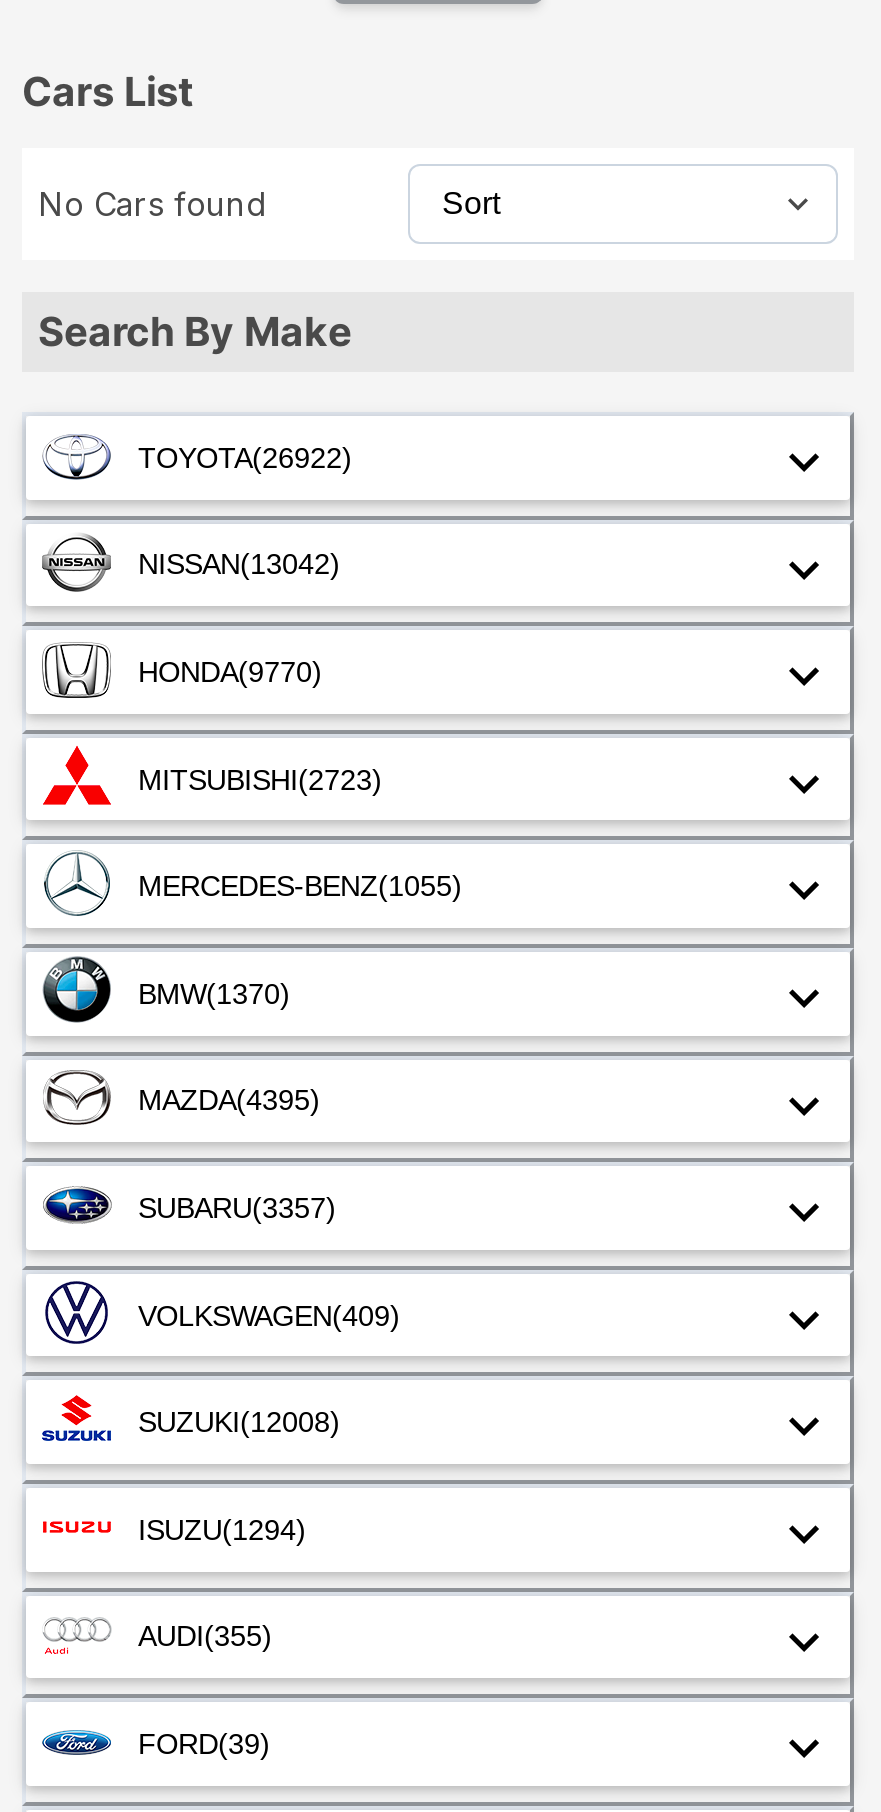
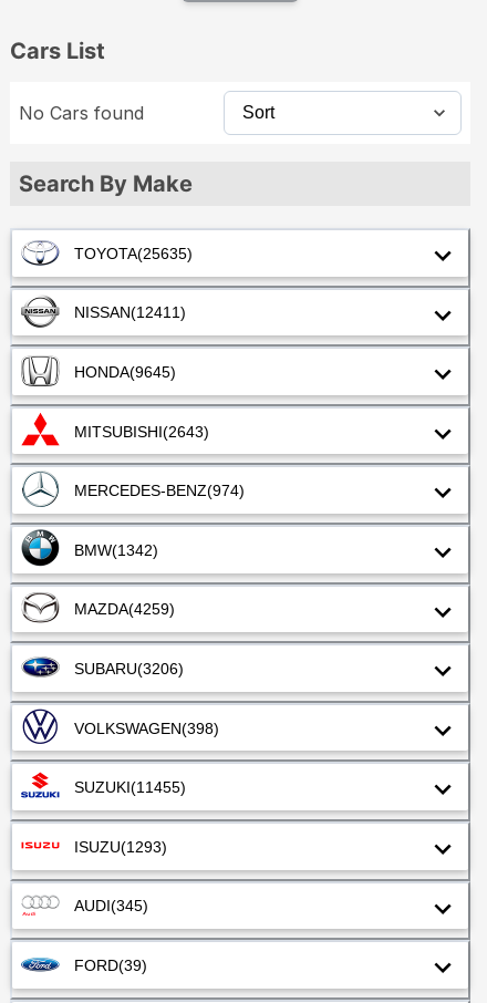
- TOYOTA(26922)
+ TOYOTA(25635)

- NISSAN(13042)
+ NISSAN(12411)

- HONDA(9770)
+ HONDA(9645)

- MITSUBISHI(2723)
+ MITSUBISHI(2643)

- MERCEDES-BENZ(1055)
+ MERCEDES-BENZ(974)

- BMW(1370)
+ BMW(1342)

- MAZDA(4395)
+ MAZDA(4259)

- SUBARU(3357)
+ SUBARU(3206)

- VOLKSWAGEN(409)
+ VOLKSWAGEN(398)

- SUZUKI(12008)
+ SUZUKI(11455)

- ISUZU(1294)
+ ISUZU(1293)

- AUDI(355)
+ AUDI(345)
